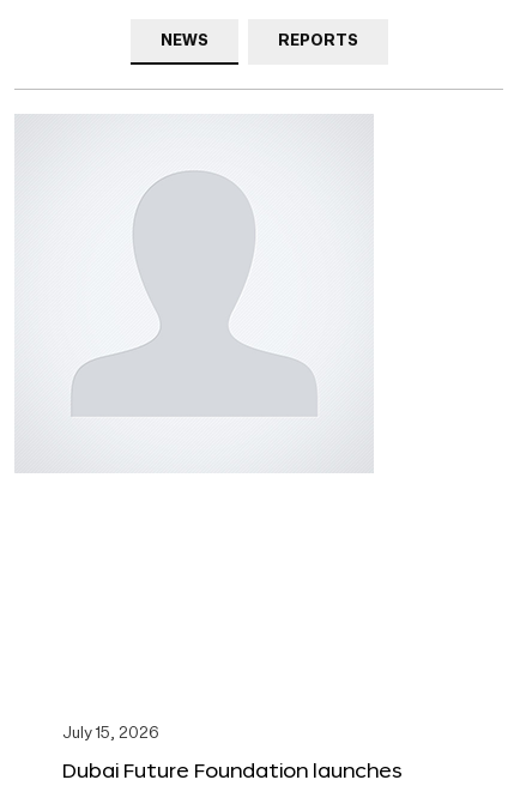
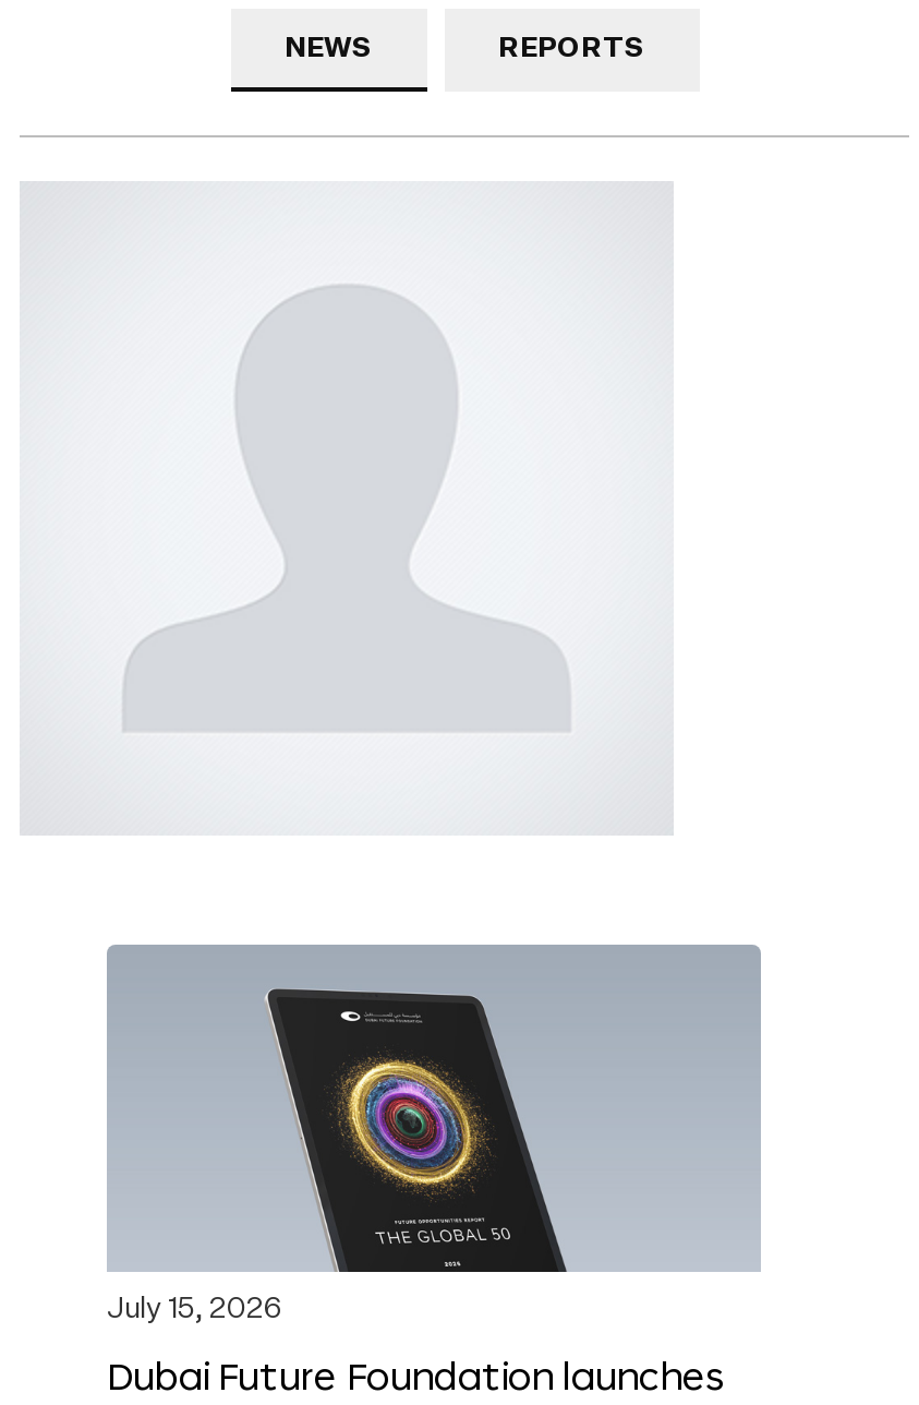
+ [image]
